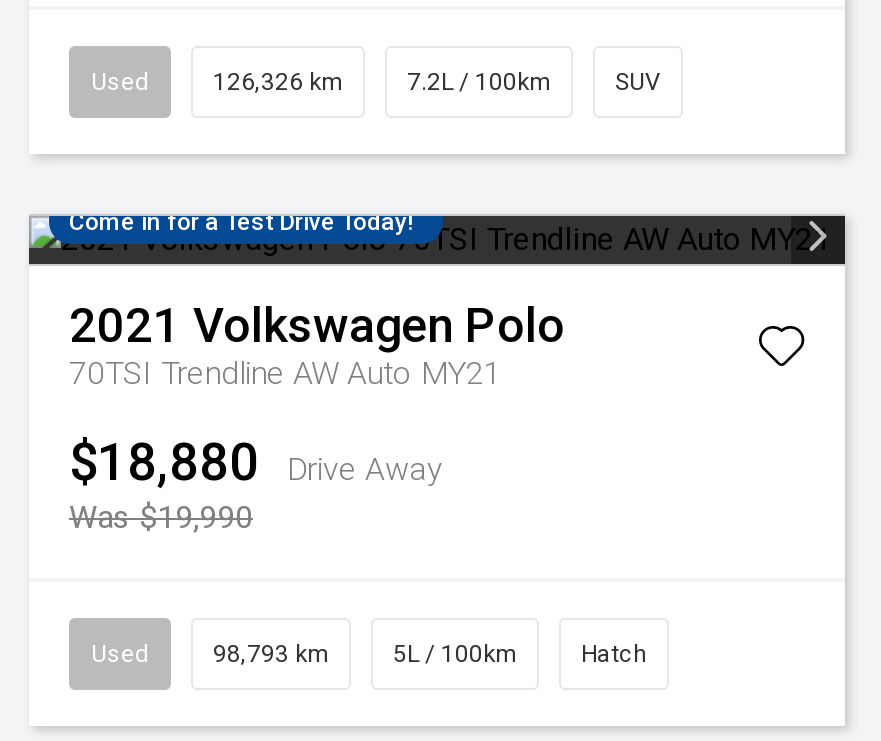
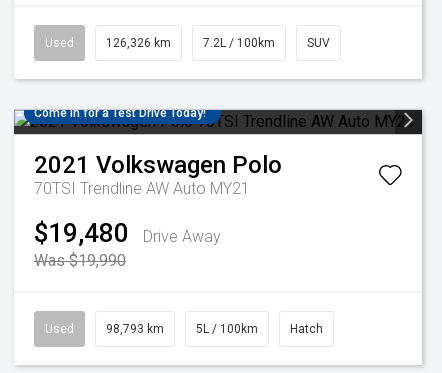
- $18,880 Drive Away
+ $19,480 Drive Away
